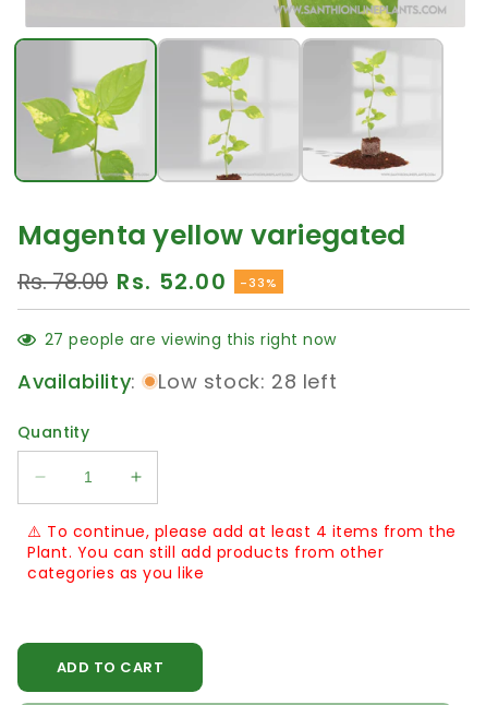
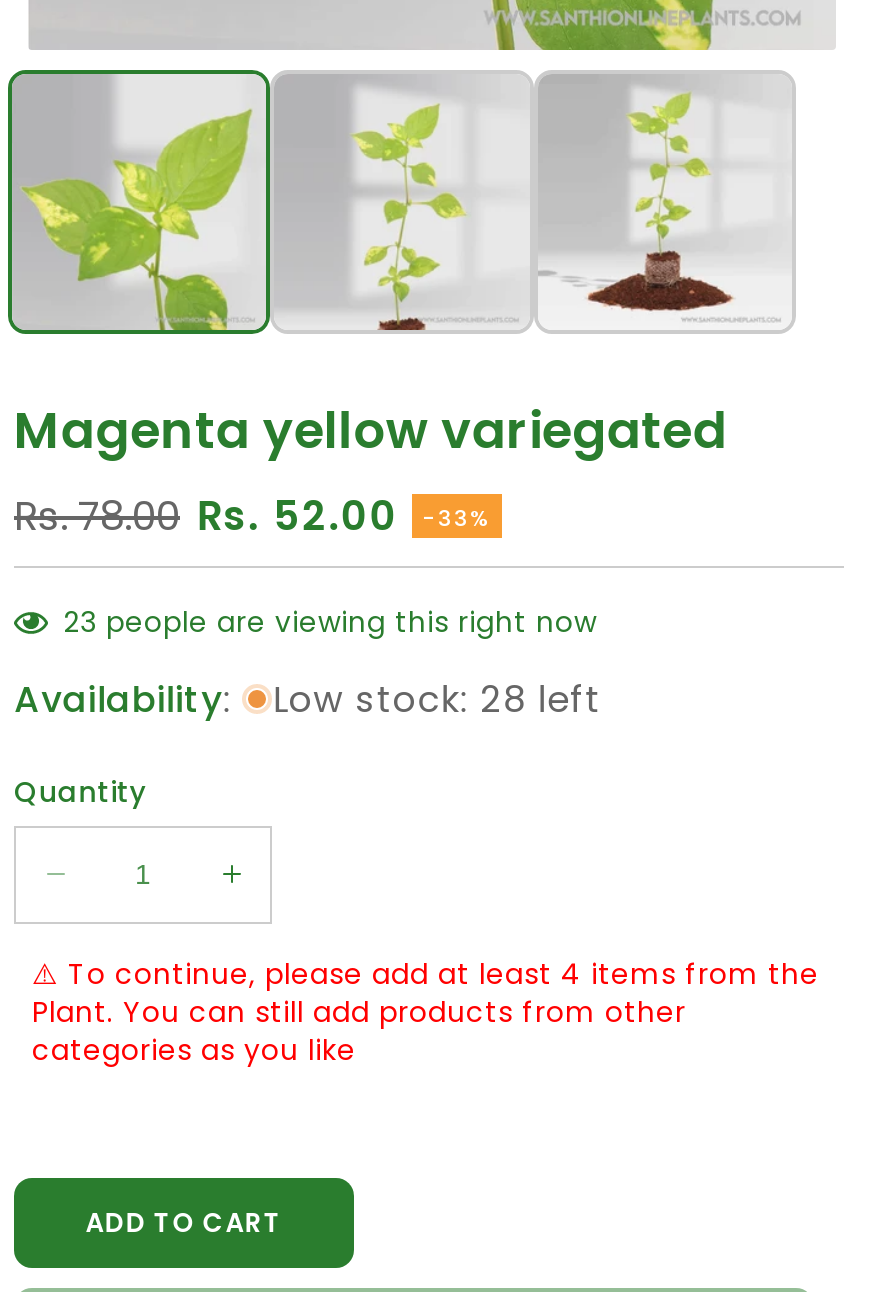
- 27 people are viewing this right now
+ 23 people are viewing this right now
